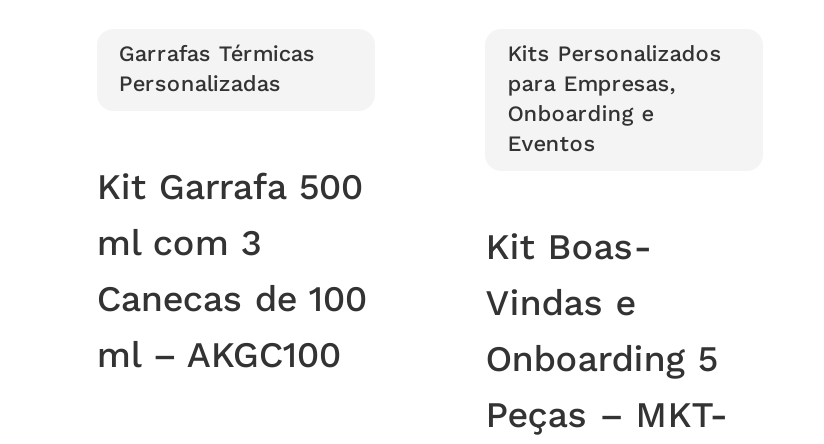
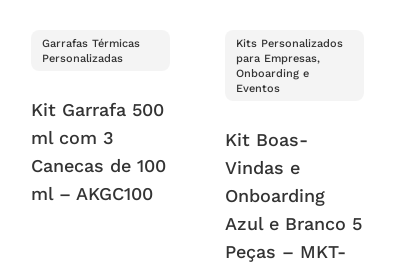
- Onboarding 5
+ Onboarding
+ Azul e Branco 5
